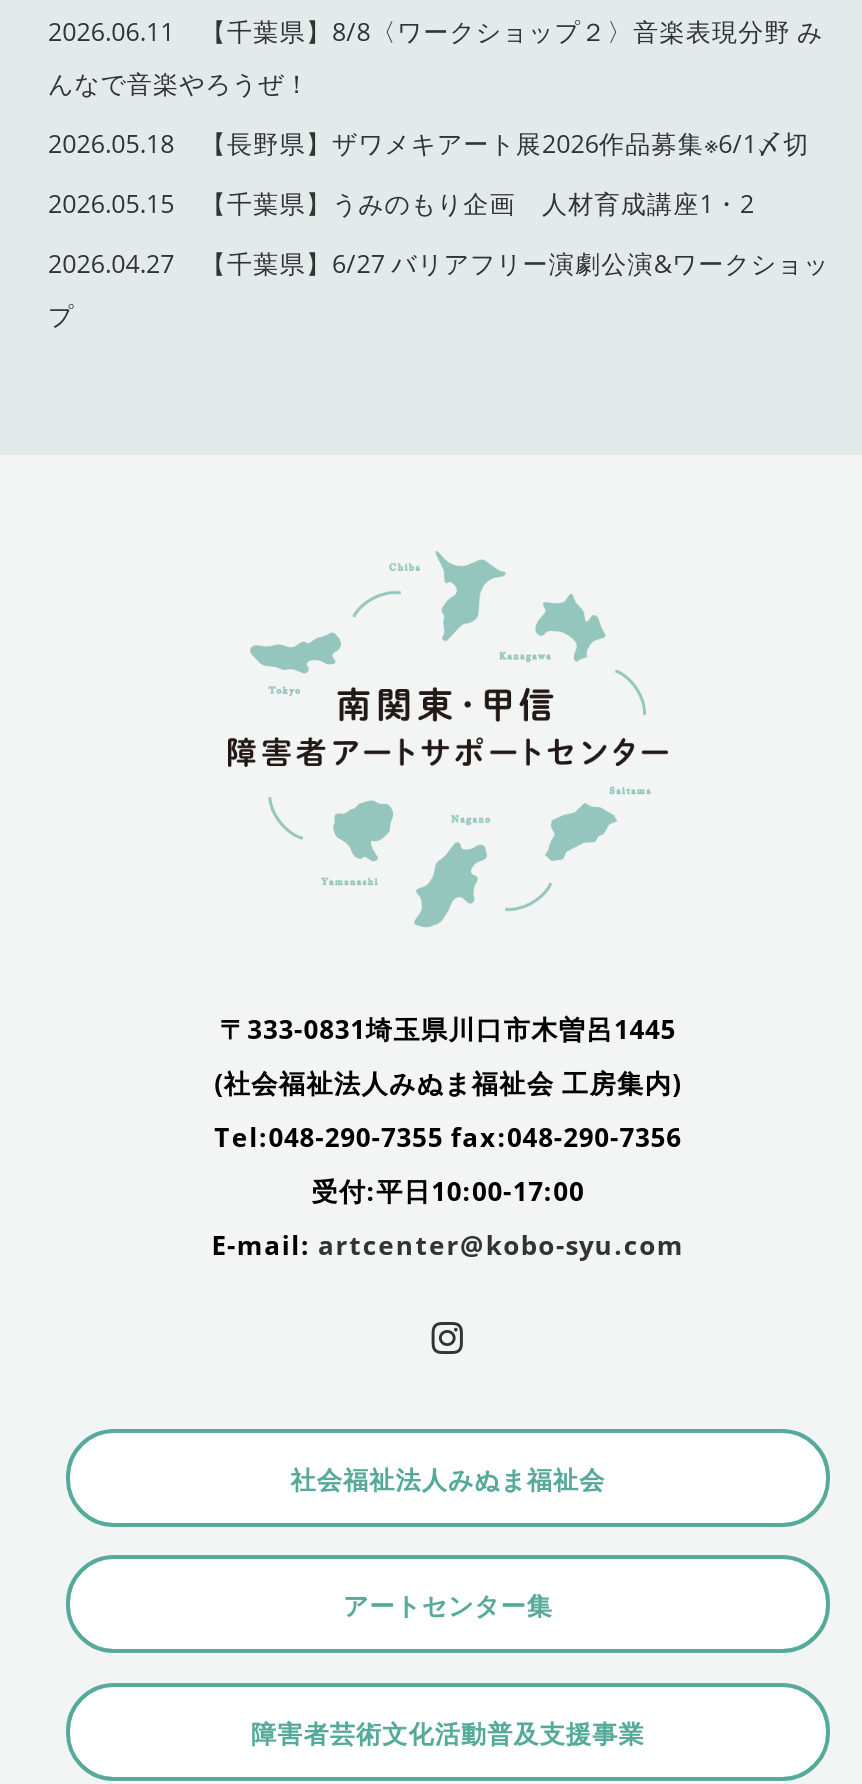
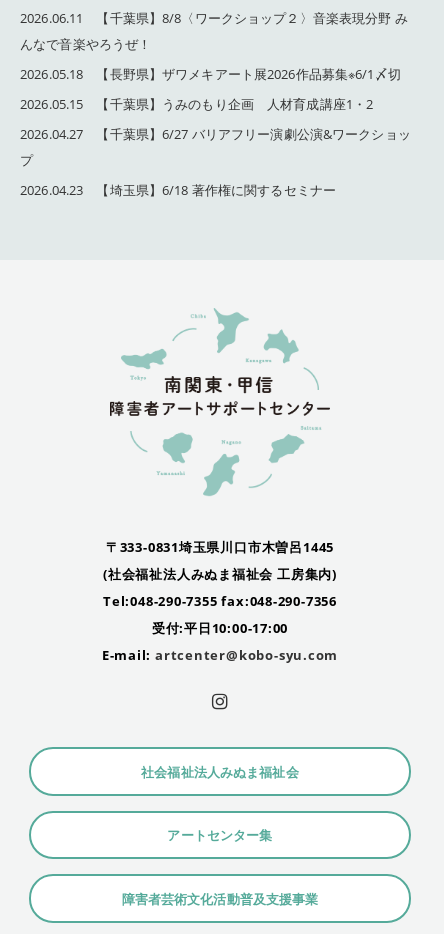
+ 2026.04.23 【埼玉県】6/18 著作権に関するセミナー
